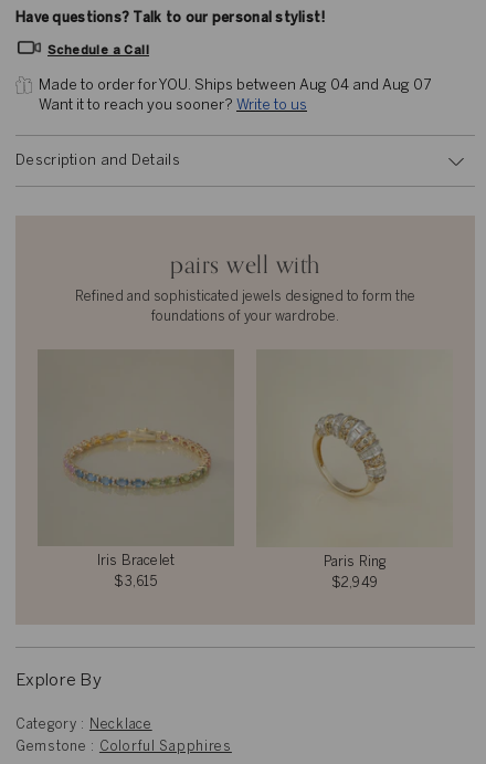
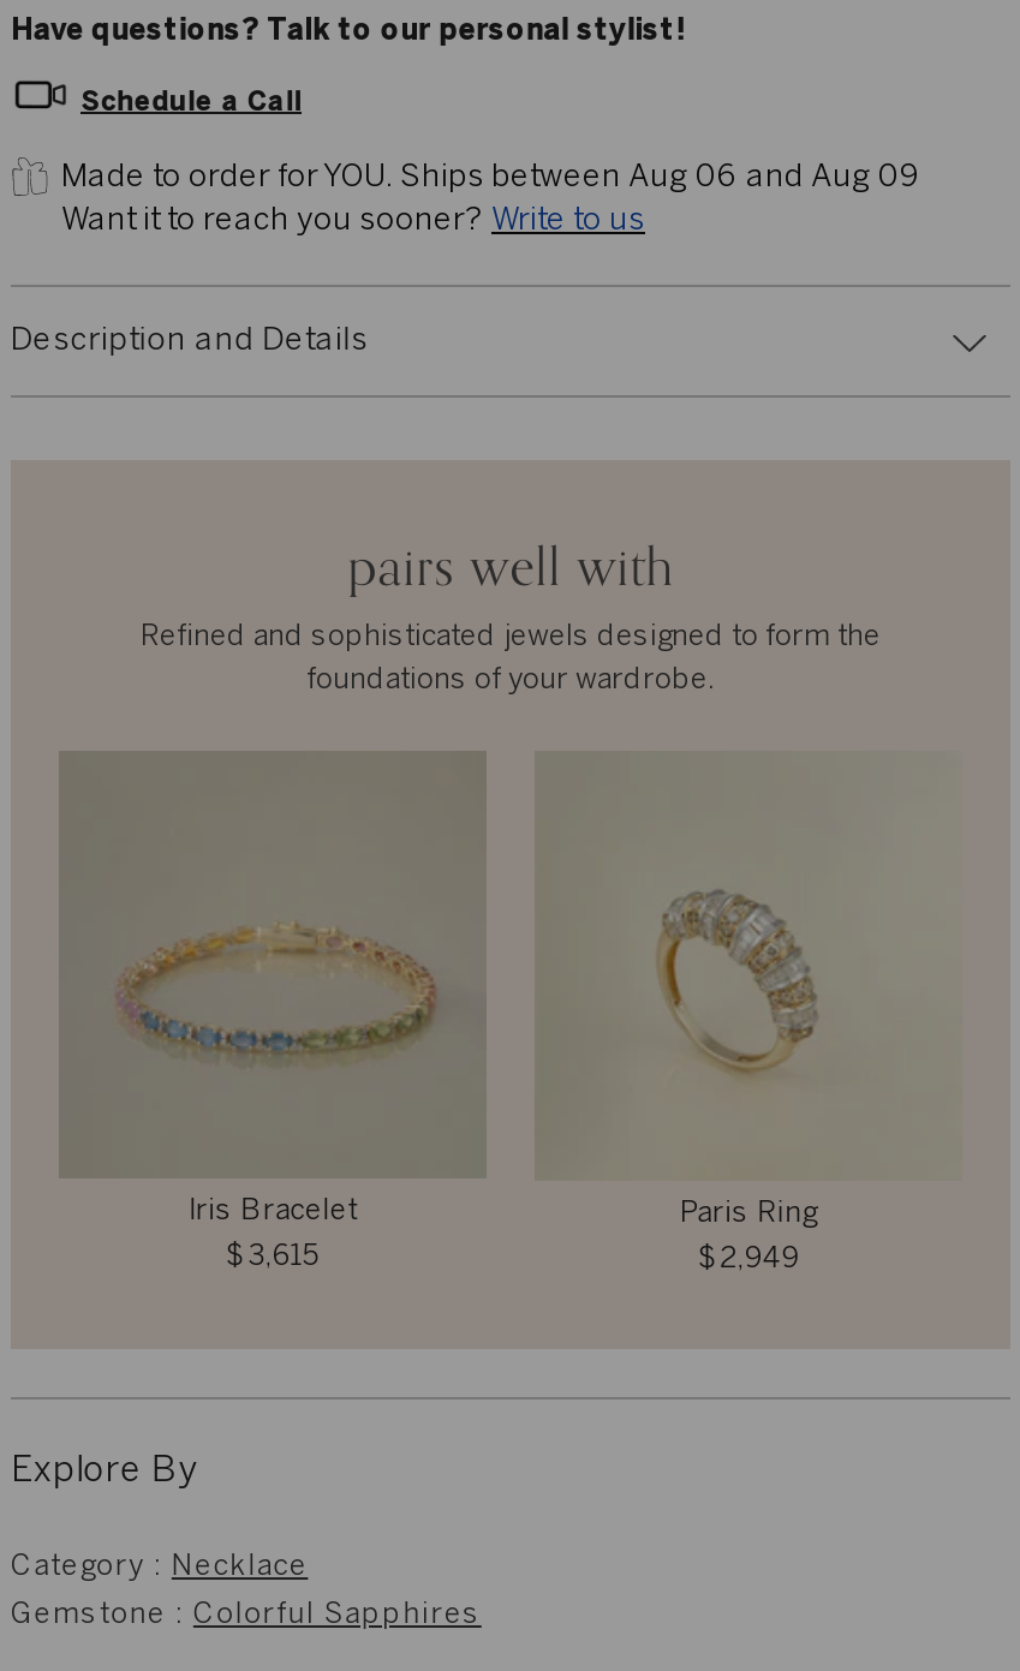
- Made to order for YOU. Ships between Aug 04 and Aug 07
+ Made to order for YOU. Ships between Aug 06 and Aug 09
